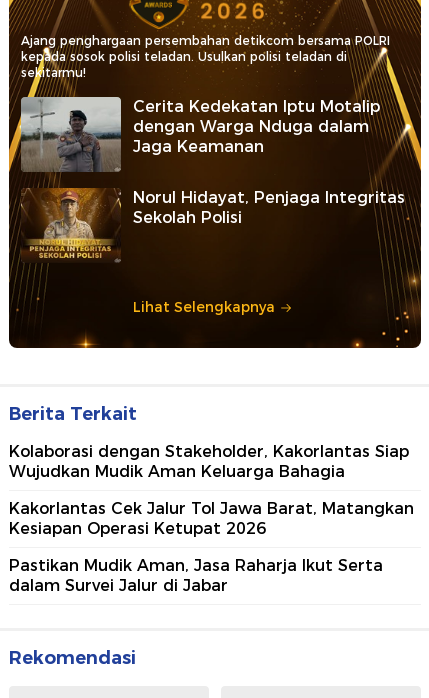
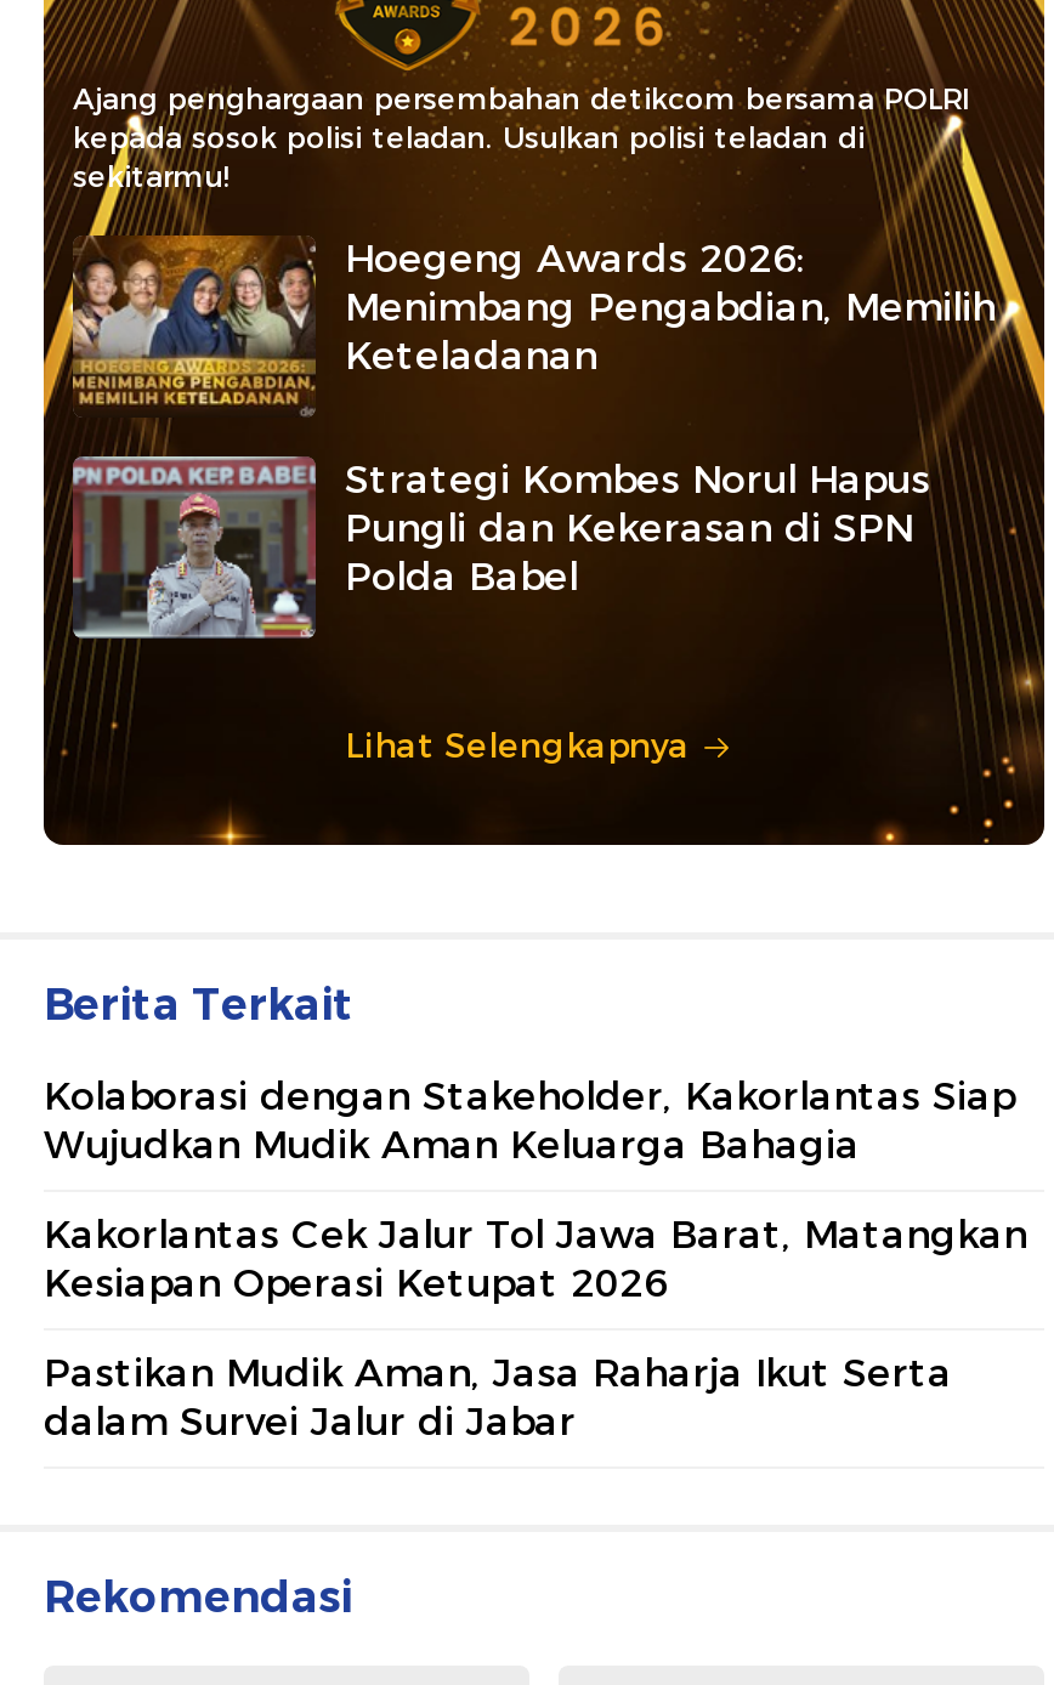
- [image]
- Cerita Kedekatan Iptu Motalip
- dengan Warga Nduga dalam
- Jaga Keamanan
+ [image]
+ Hoegeng Awards 2026:
+ Menimbang Pengabdian, Memilih
+ Keteladanan

- [image]
- Norul Hidayat, Penjaga Integritas
- Sekolah Polisi
+ [image]
+ Strategi Kombes Norul Hapus
+ Pungli dan Kekerasan di SPN
+ Polda Babel
